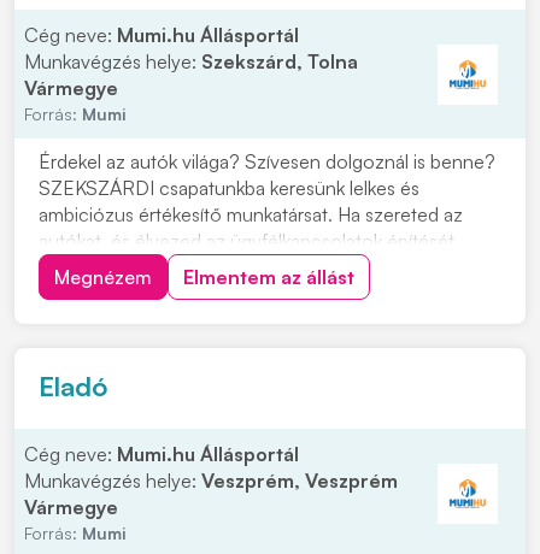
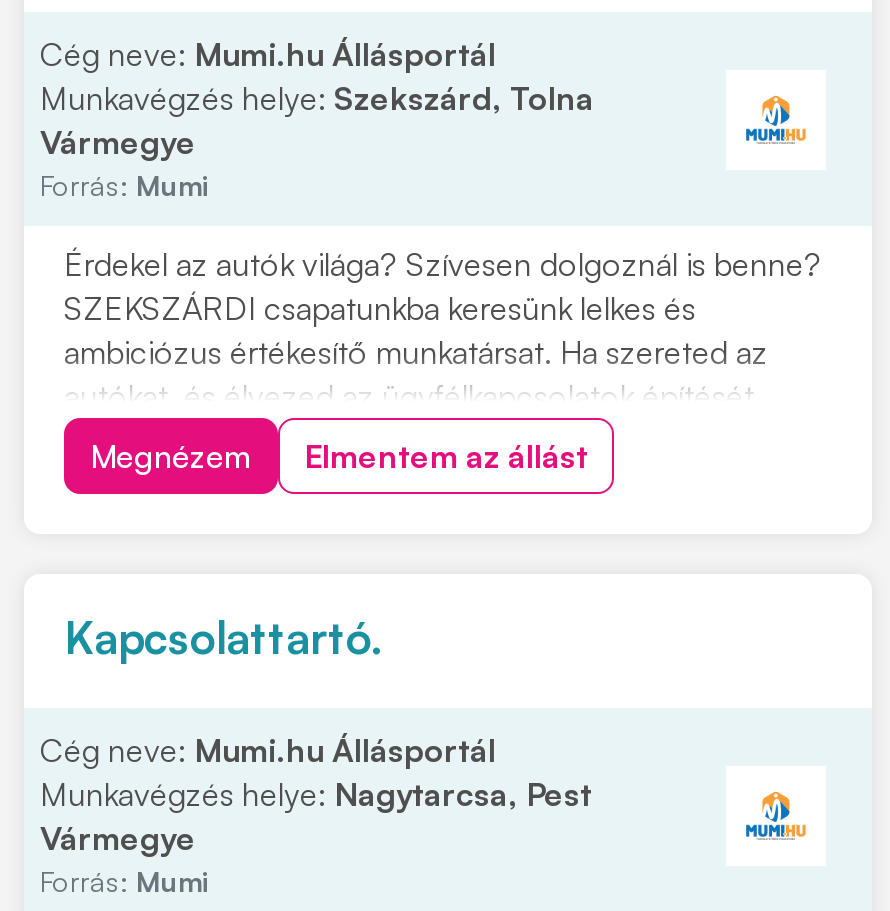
- Eladó
+ Kapcsolattartó.

- Munkavégzés helye: Veszprém, Veszprém
+ Munkavégzés helye: Nagytarcsa, Pest
